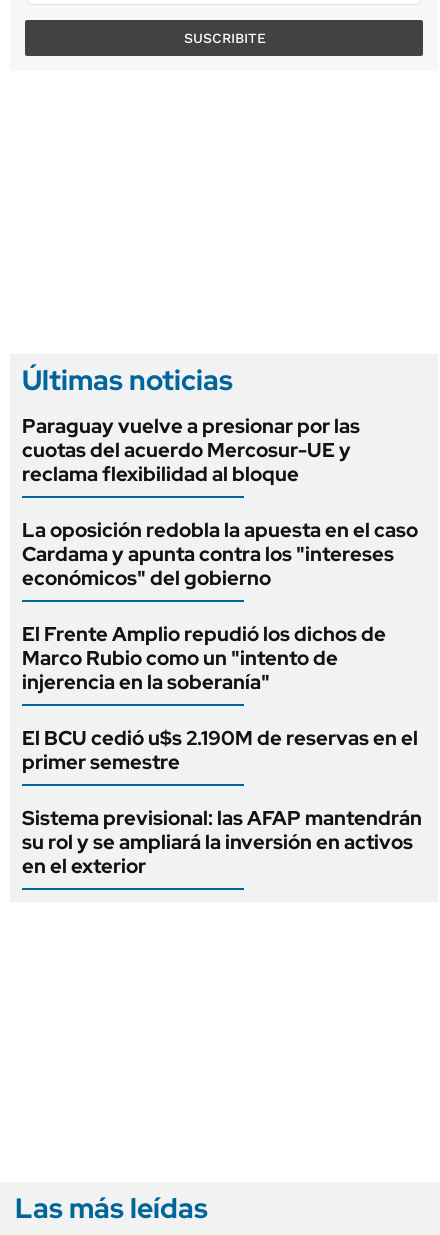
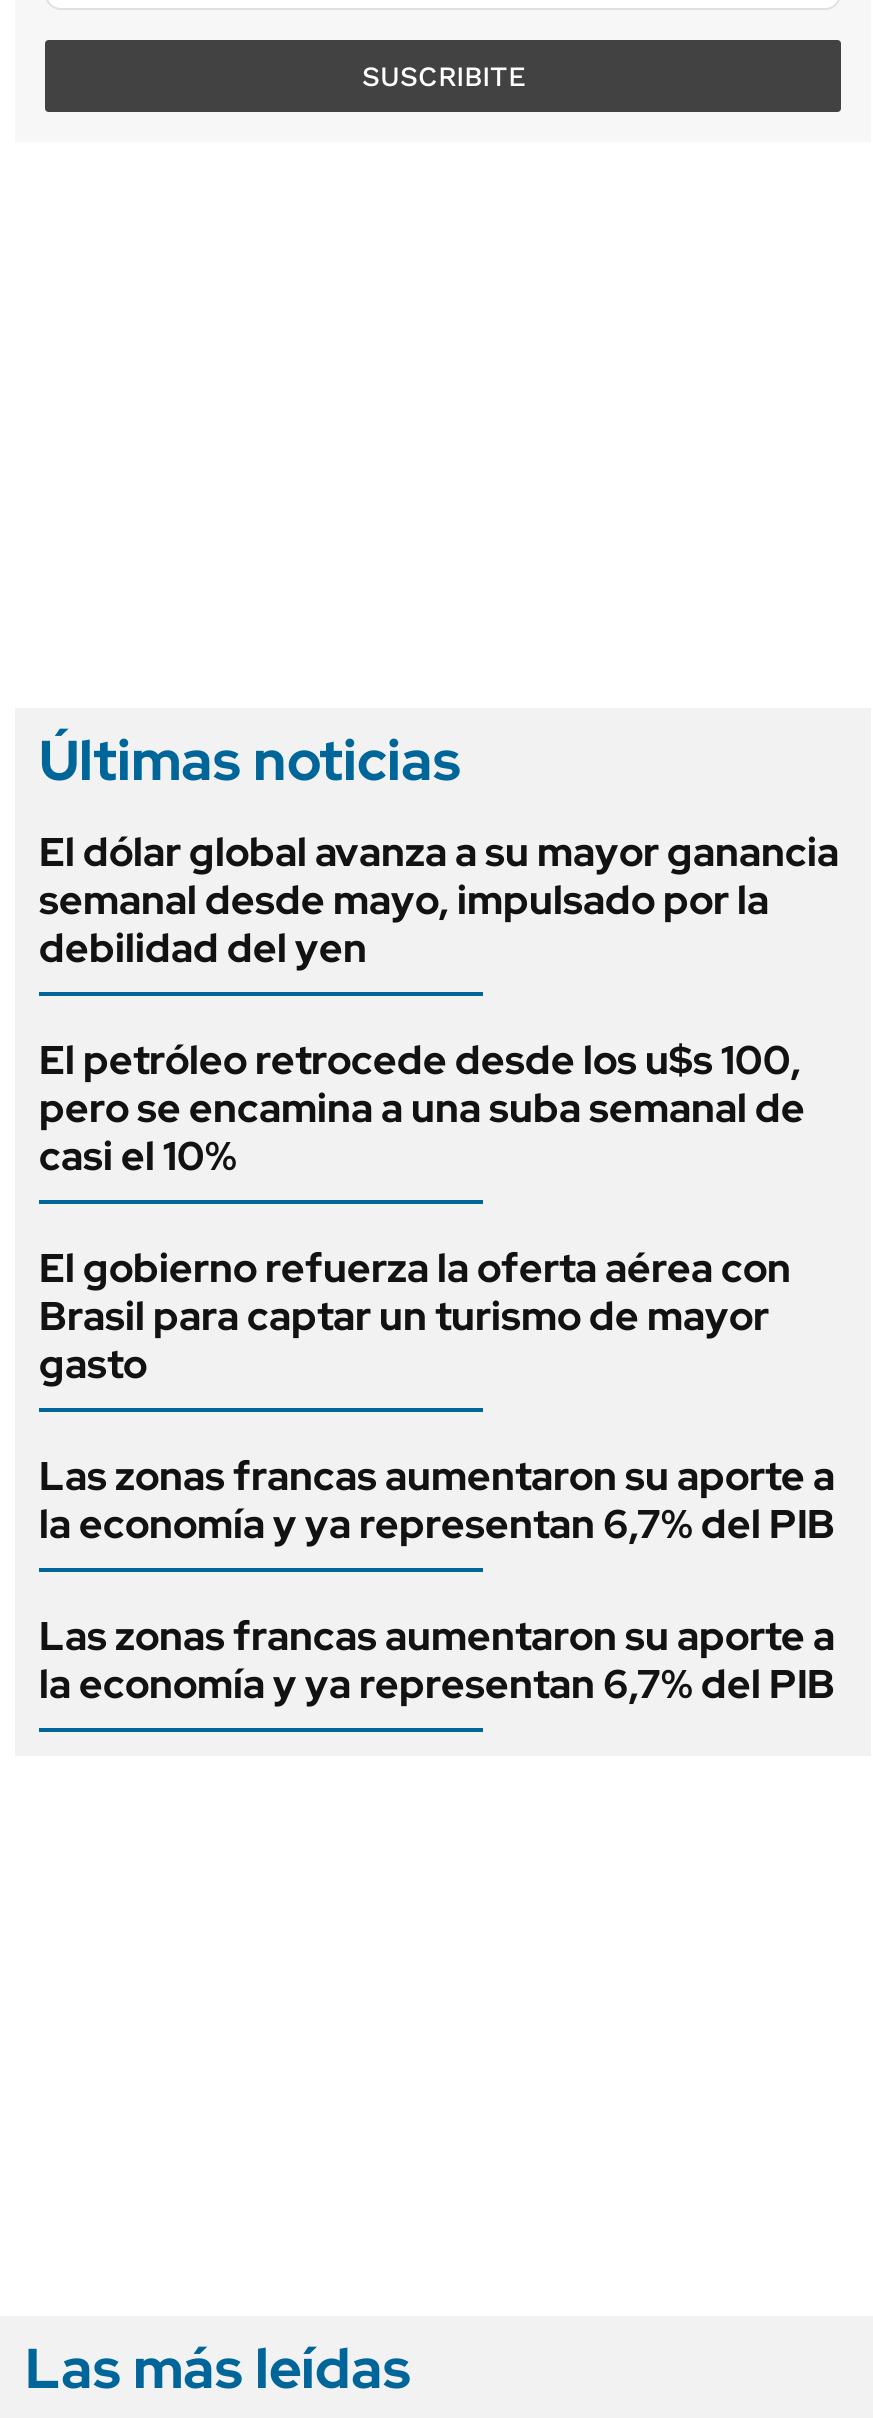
- Paraguay vuelve a presionar por las
- cuotas del acuerdo Mercosur-UE y
- reclama flexibilidad al bloque
+ El dólar global avanza a su mayor ganancia
+ semanal desde mayo, impulsado por la
+ debilidad del yen

- La oposición redobla la apuesta en el caso
- Cardama y apunta contra los "intereses
- económicos" del gobierno
+ El petróleo retrocede desde los u$s 100,
+ pero se encamina a una suba semanal de
+ casi el 10%

- El Frente Amplio repudió los dichos de
- Marco Rubio como un "intento de
- injerencia en la soberanía"
+ El gobierno refuerza la oferta aérea con
+ Brasil para captar un turismo de mayor
+ gasto

- El BCU cedió u$s 2.190M de reservas en el
- primer semestre
+ Las zonas francas aumentaron su aporte a
+ la economía y ya representan 6,7% del PIB

- Sistema previsional: las AFAP mantendrán
- su rol y se ampliará la inversión en activos
- en el exterior
+ Las zonas francas aumentaron su aporte a
+ la economía y ya representan 6,7% del PIB
